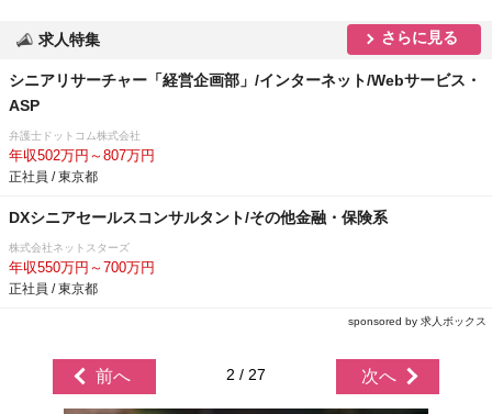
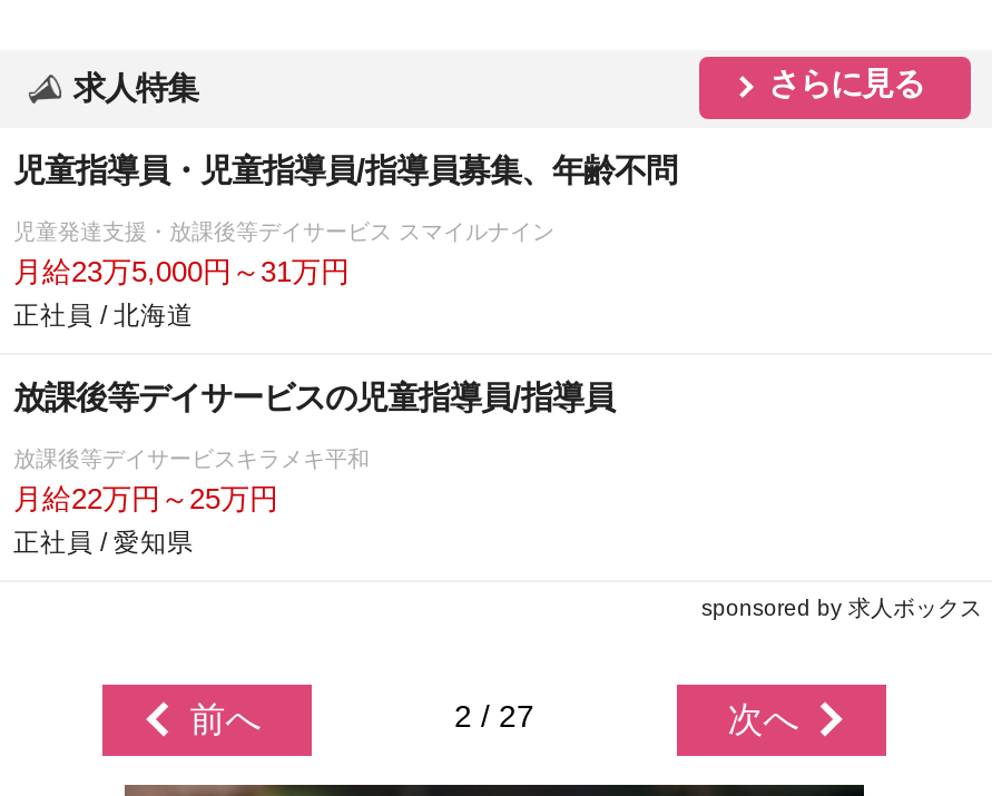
- シニアリサーチャー「経営企画部」/インターネット/Webサービス・
- ASP
+ 児童指導員・児童指導員/指導員募集、年齢不問

- 弁護士ドットコム株式会社
- 年収502万円～807万円
- 正社員 / 東京都
+ 児童発達支援・放課後等デイサービス スマイルナイン
+ 月給23万5,000円～31万円
+ 正社員 / 北海道

- DXシニアセールスコンサルタント/その他金融・保険系
+ 放課後等デイサービスの児童指導員/指導員

- 株式会社ネットスターズ
- 年収550万円～700万円
- 正社員 / 東京都
+ 放課後等デイサービスキラメキ平和
+ 月給22万円～25万円
+ 正社員 / 愛知県
